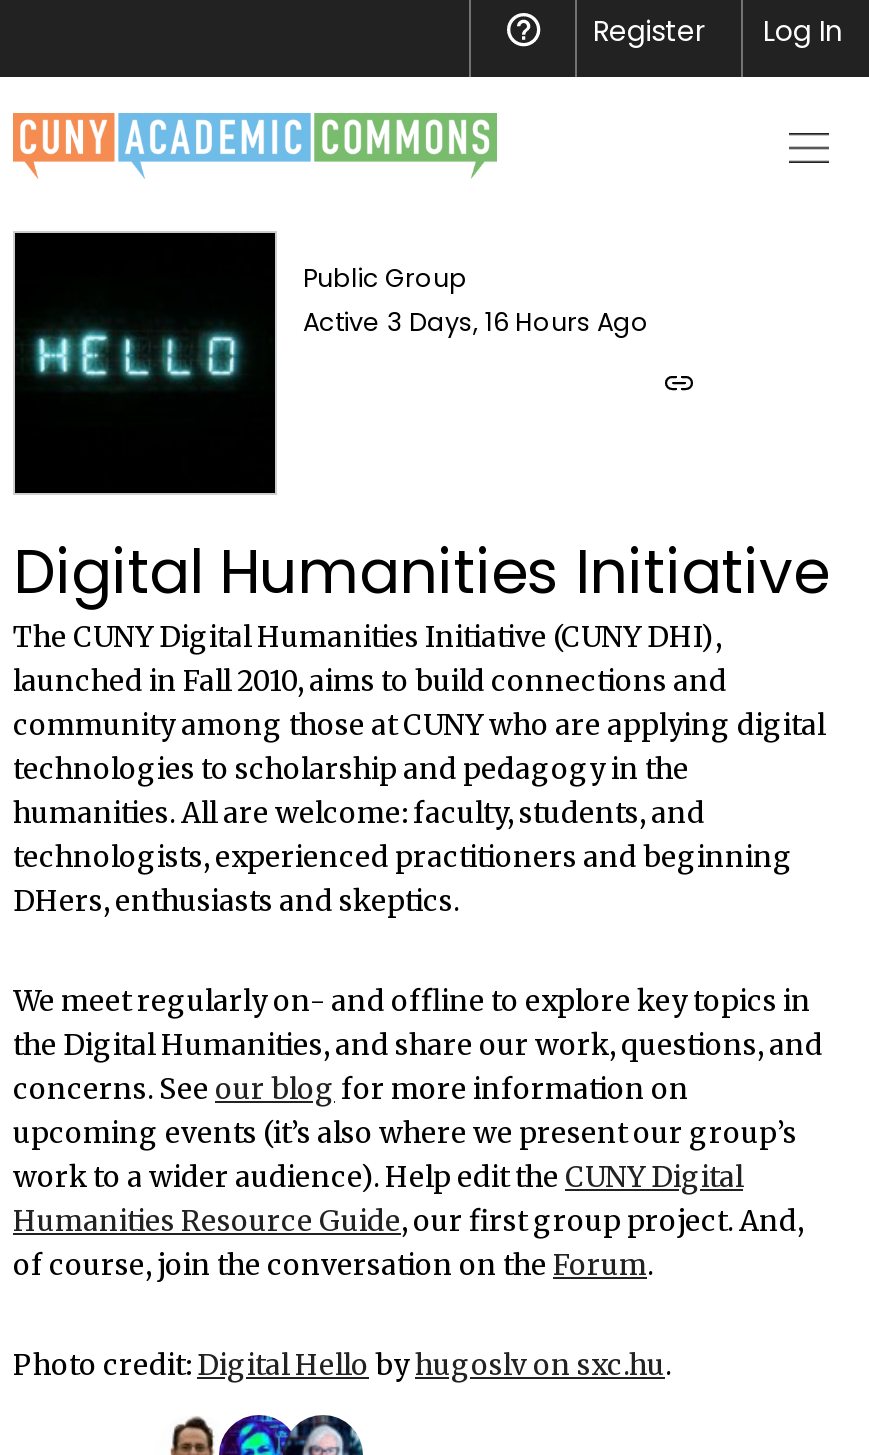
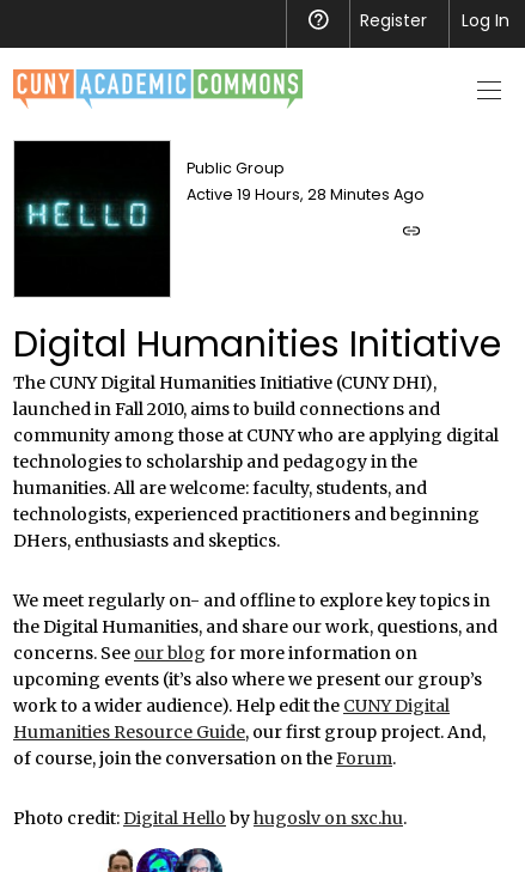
- Active 3 Days, 16 Hours Ago
+ Active 19 Hours, 28 Minutes Ago
